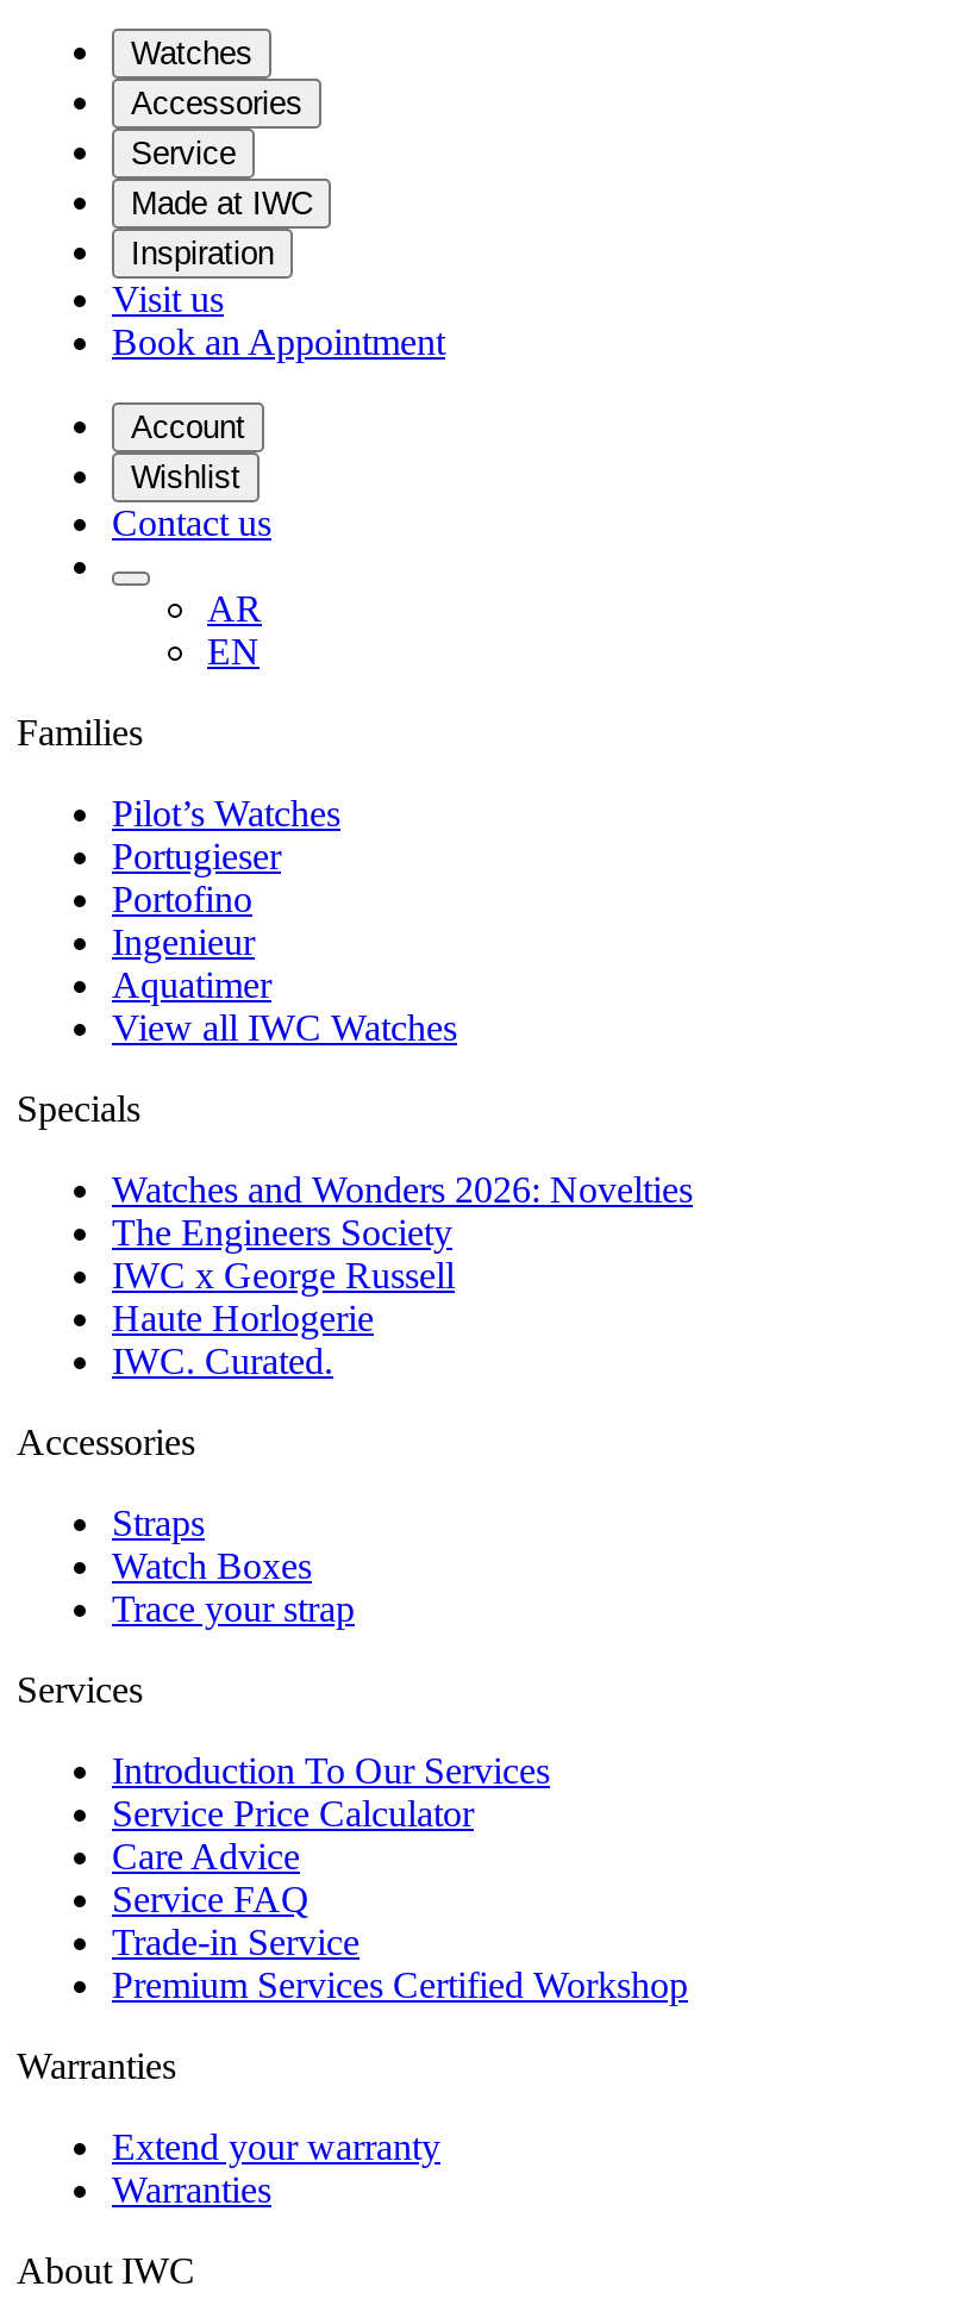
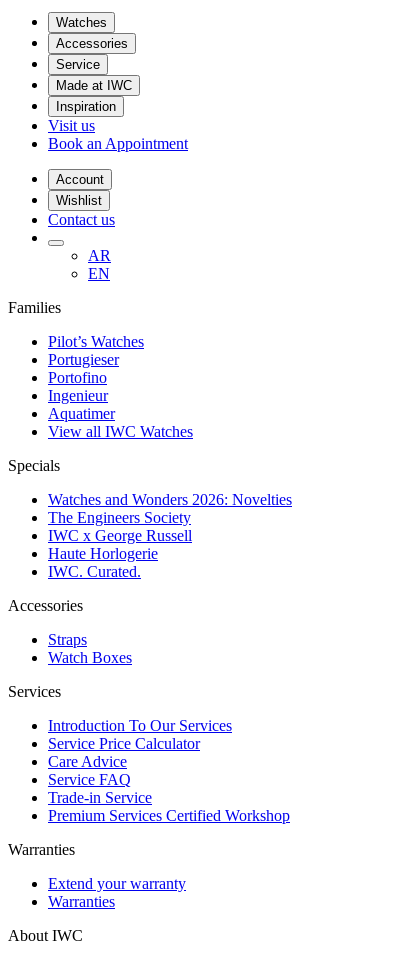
- Trace your strap
